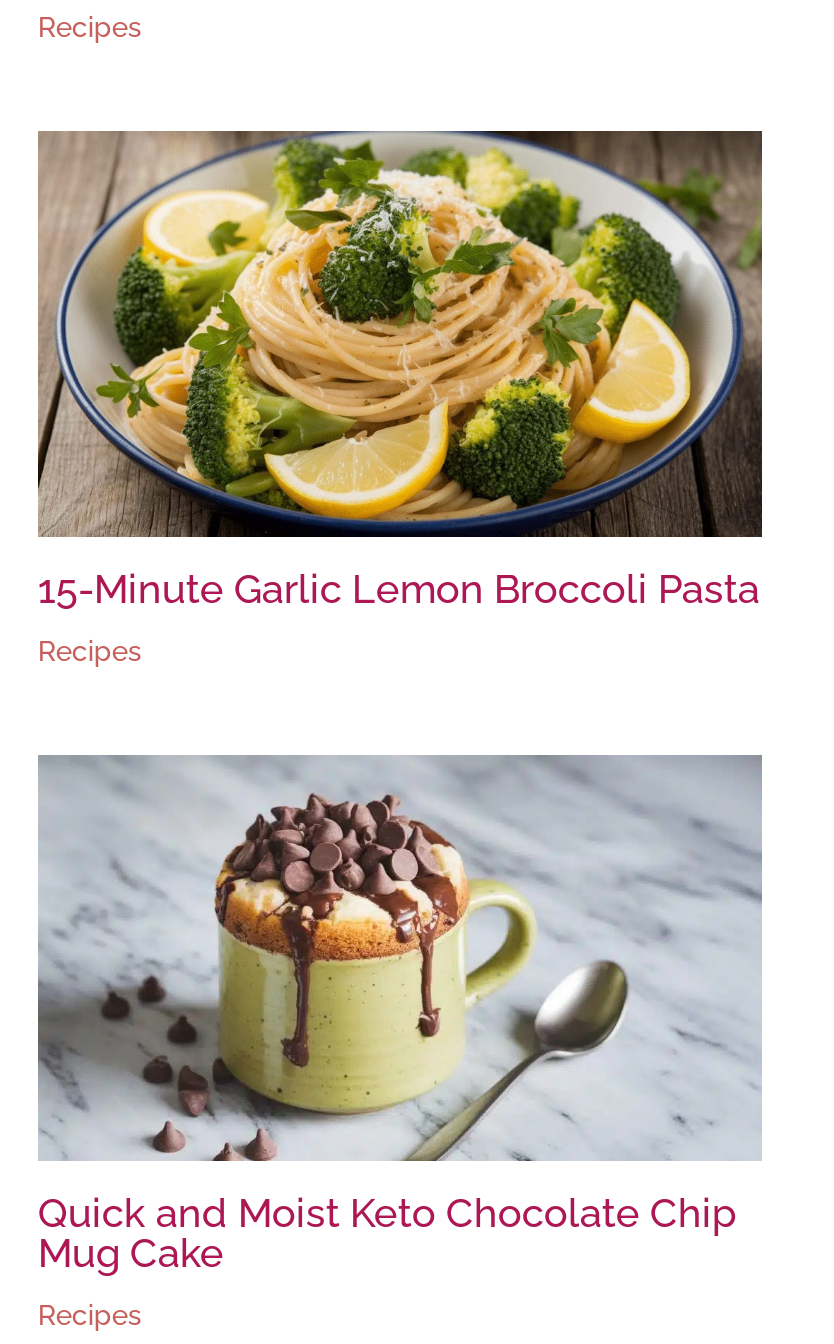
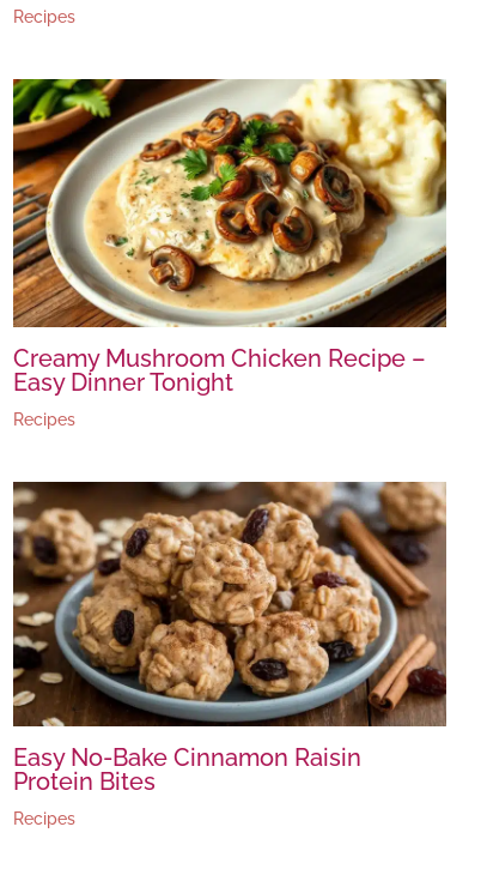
- [image]
- 15-Minute Garlic Lemon Broccoli Pasta
+ [image]
+ Creamy Mushroom Chicken Recipe –
+ Easy Dinner Tonight

- [image]
- Quick and Moist Keto Chocolate Chip
- Mug Cake
+ [image]
+ Easy No-Bake Cinnamon Raisin
+ Protein Bites
